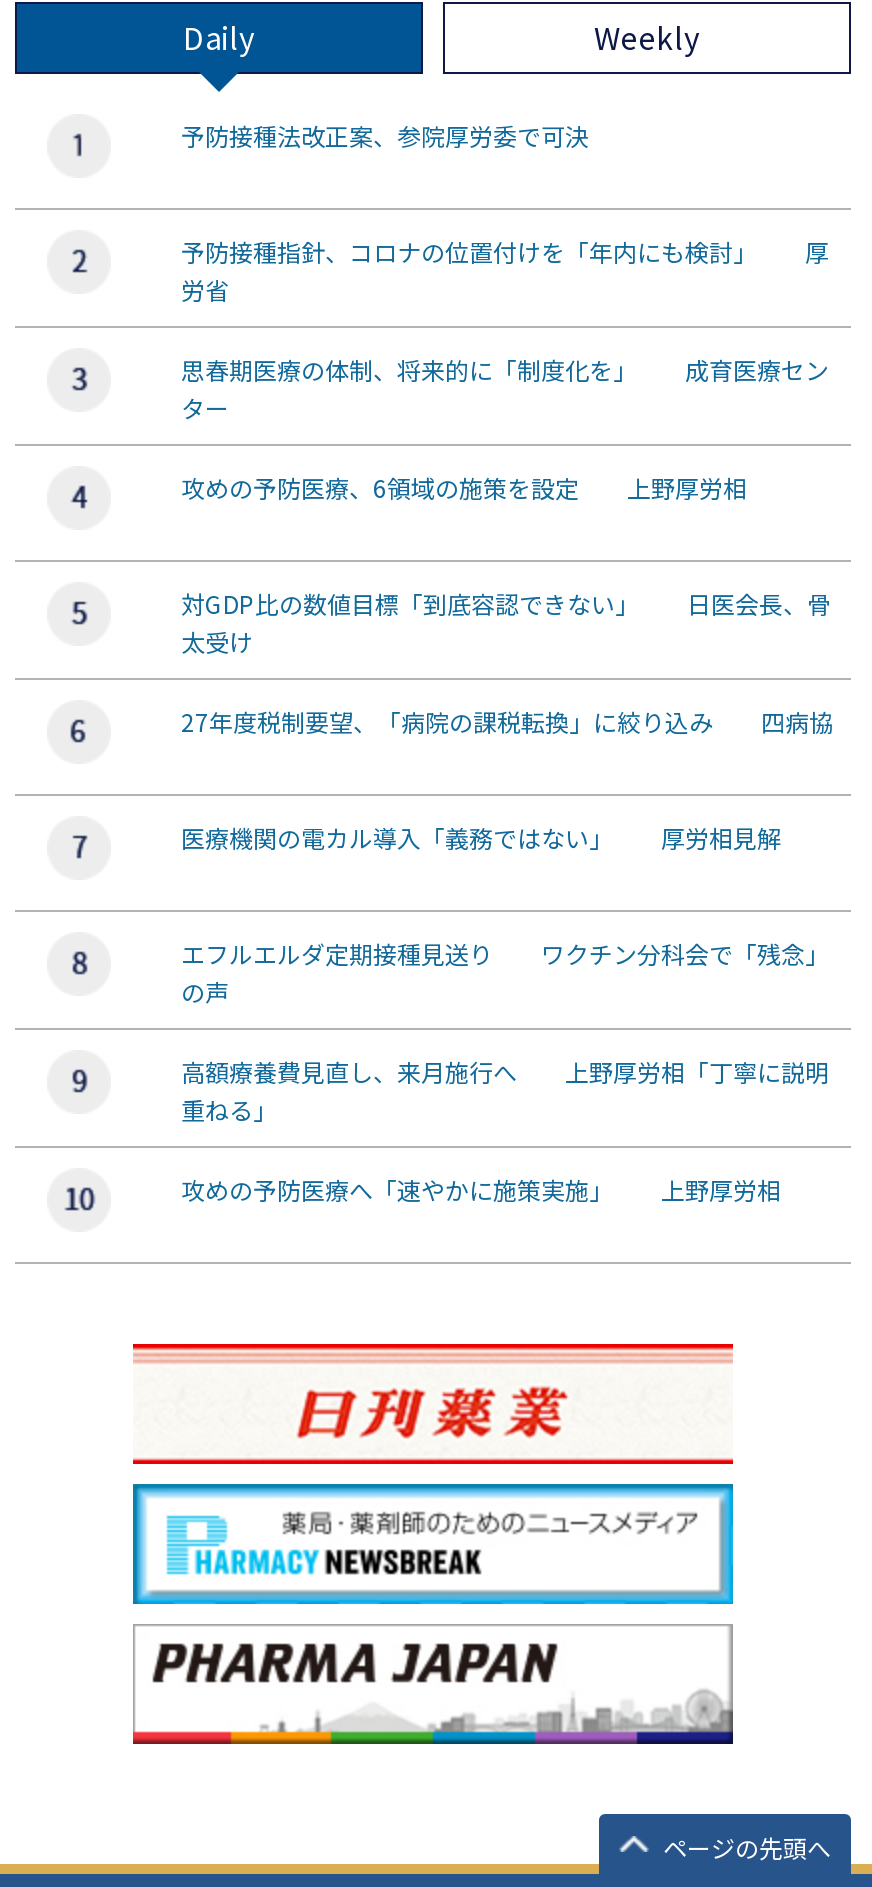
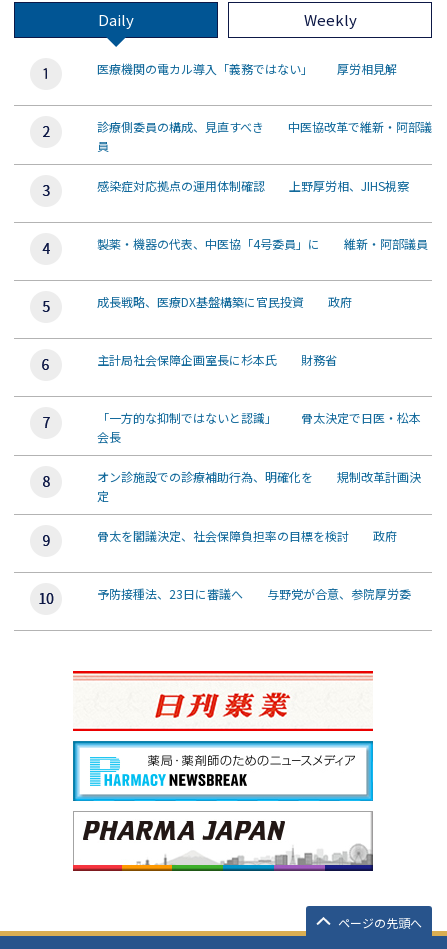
- 予防接種法改正案、参院厚労委で可決
- 予防接種指針、コロナの位置付けを「年内にも検討」 厚
- 労省
- 思春期医療の体制、将来的に「制度化を」 成育医療セン
- ター
- 攻めの予防医療、6領域の施策を設定 上野厚労相
- 対GDP比の数値目標「到底容認できない」 日医会長、骨
- 太受け
- 27年度税制要望、「病院の課税転換」に絞り込み 四病協

moved up: 医療機関の電カル導入「義務ではない」 厚労相見解

- エフルエルダ定期接種見送り ワクチン分科会で「残念」
- の声
- 高額療養費見直し、来月施行へ 上野厚労相「丁寧に説明
- 重ねる」
- 攻めの予防医療へ「速やかに施策実施」 上野厚労相
+ 診療側委員の構成、見直すべき 中医協改革で維新・阿部議
+ 員
+ 感染症対応拠点の運用体制確認 上野厚労相、JIHS視察
+ 製薬・機器の代表、中医協「4号委員」に 維新・阿部議員
+ 成長戦略、医療DX基盤構築に官民投資 政府
+ 主計局社会保障企画室長に杉本氏 財務省
+ 「一方的な抑制ではないと認識」 骨太決定で日医・松本
+ 会長
+ オン診施設での診療補助行為、明確化を 規制改革計画決
+ 定
+ 骨太を閣議決定、社会保障負担率の目標を検討 政府
+ 予防接種法、23日に審議へ 与野党が合意、参院厚労委
